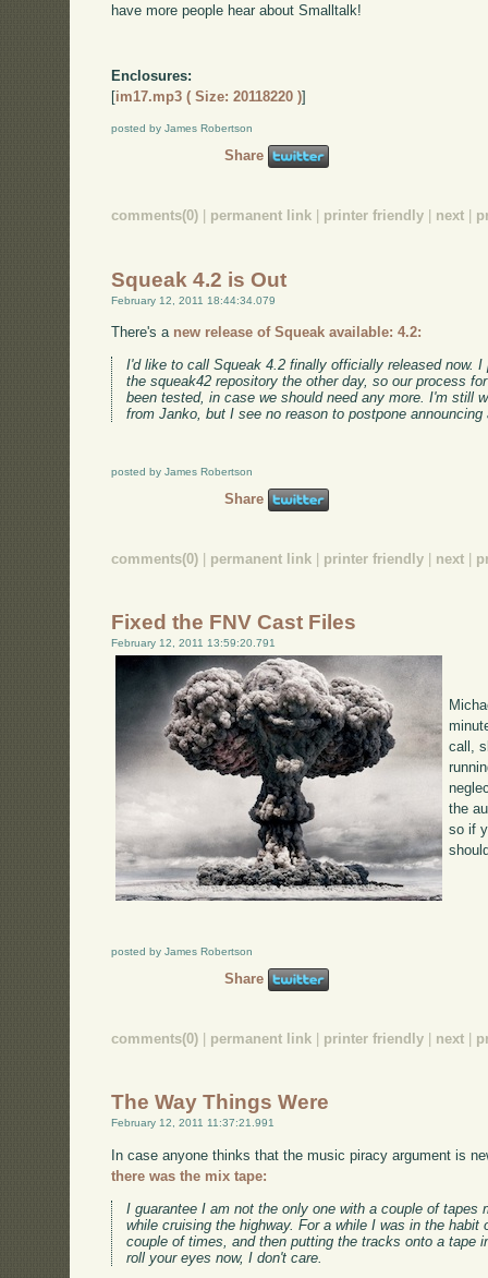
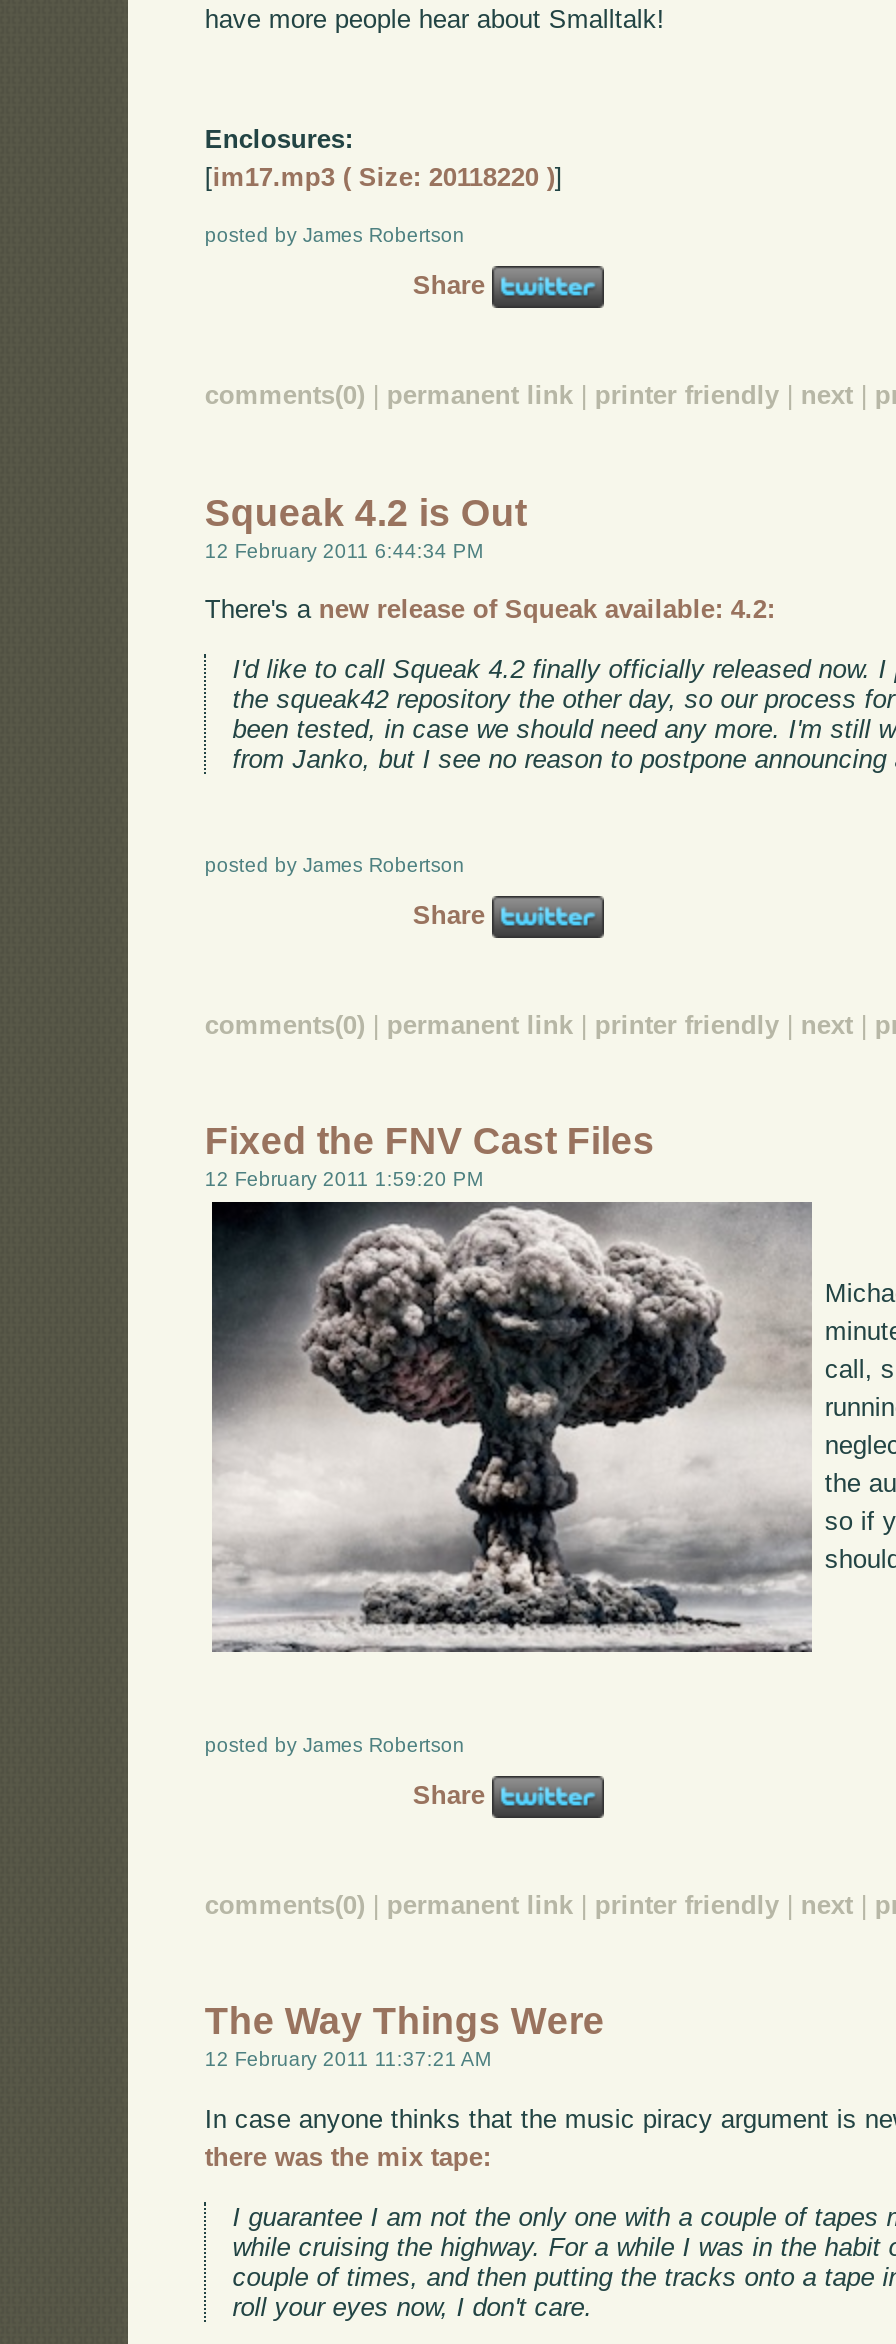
- February 12, 2011 18:44:34.079
+ 12 February 2011 6:44:34 PM

- February 12, 2011 13:59:20.791
+ 12 February 2011 1:59:20 PM

- February 12, 2011 11:37:21.991
+ 12 February 2011 11:37:21 AM
